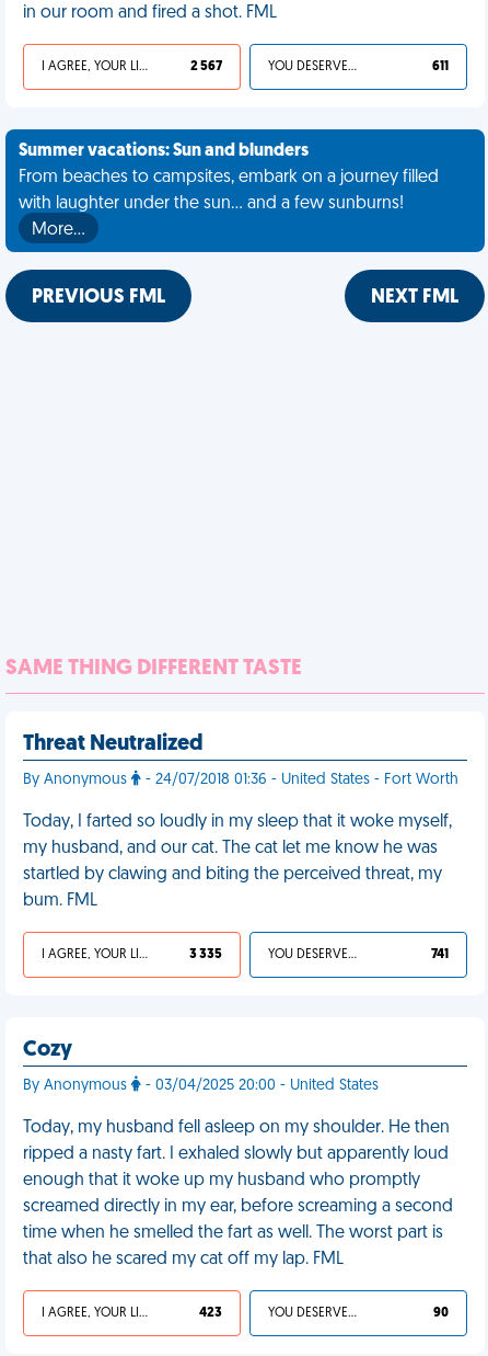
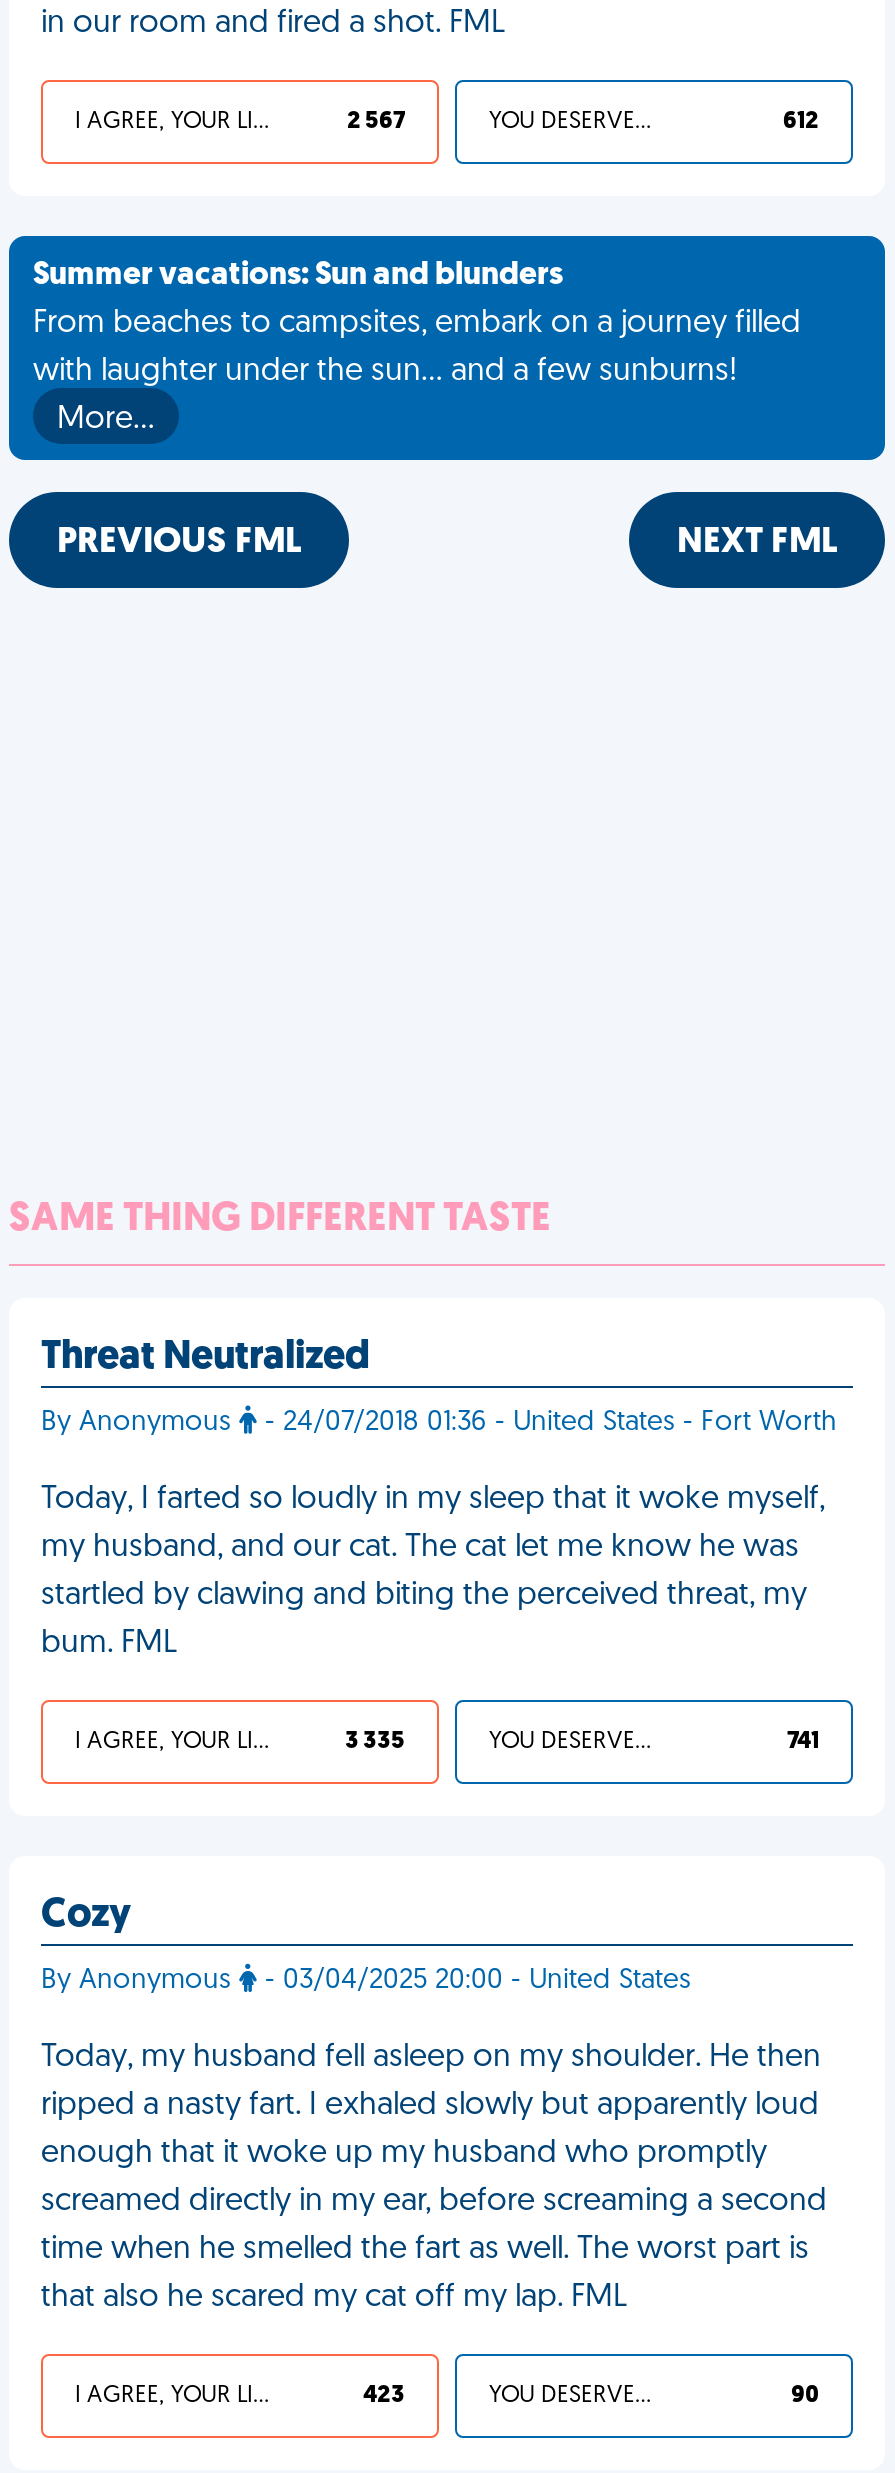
- 611
+ 612
